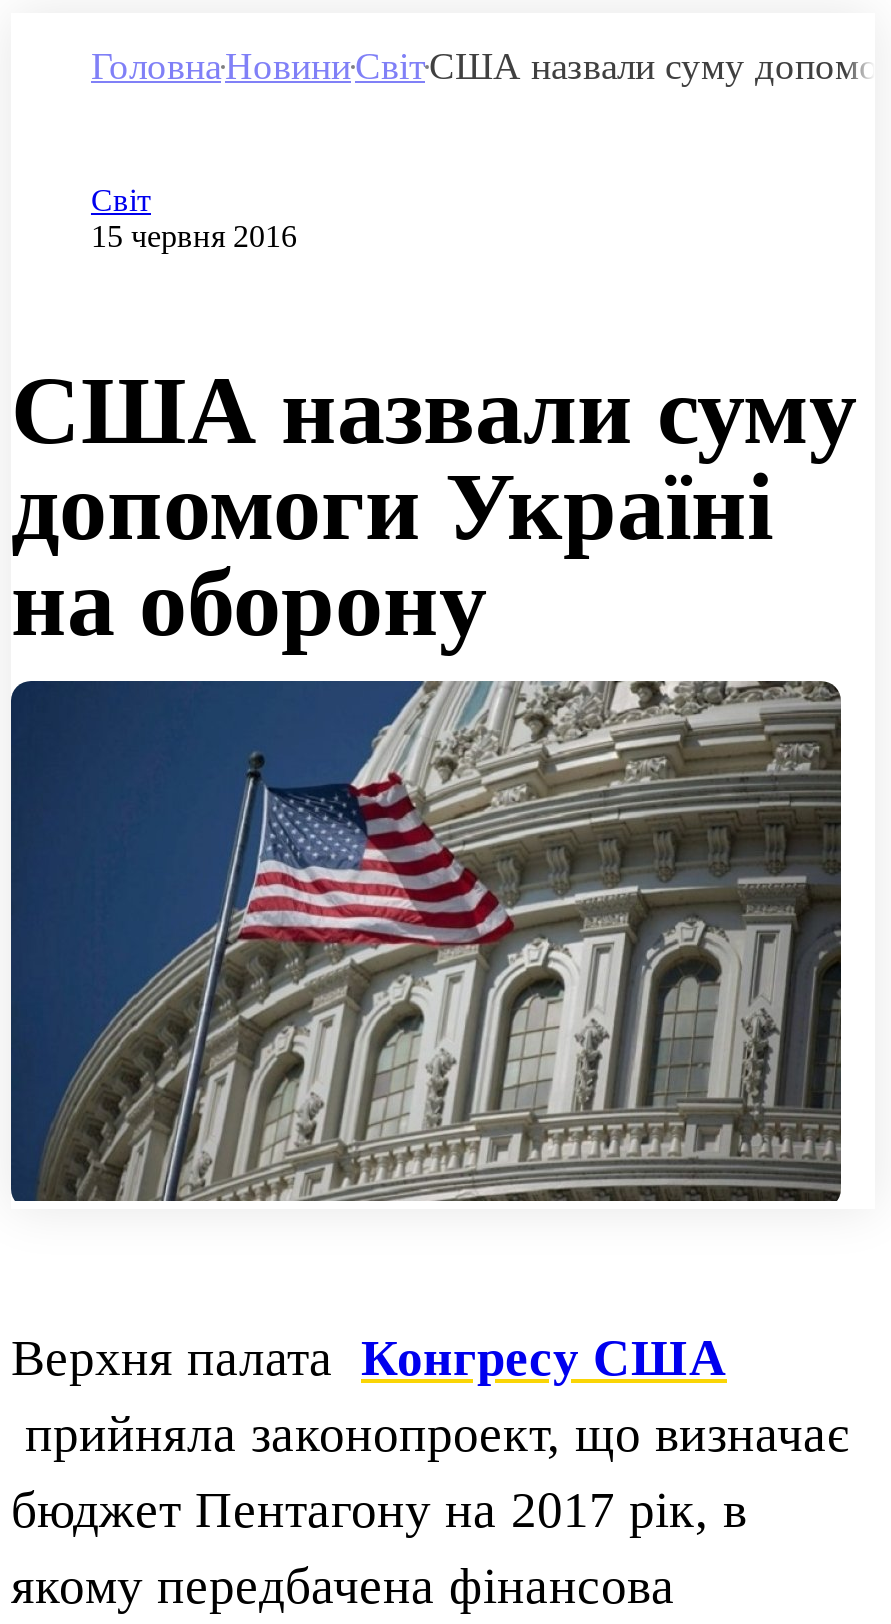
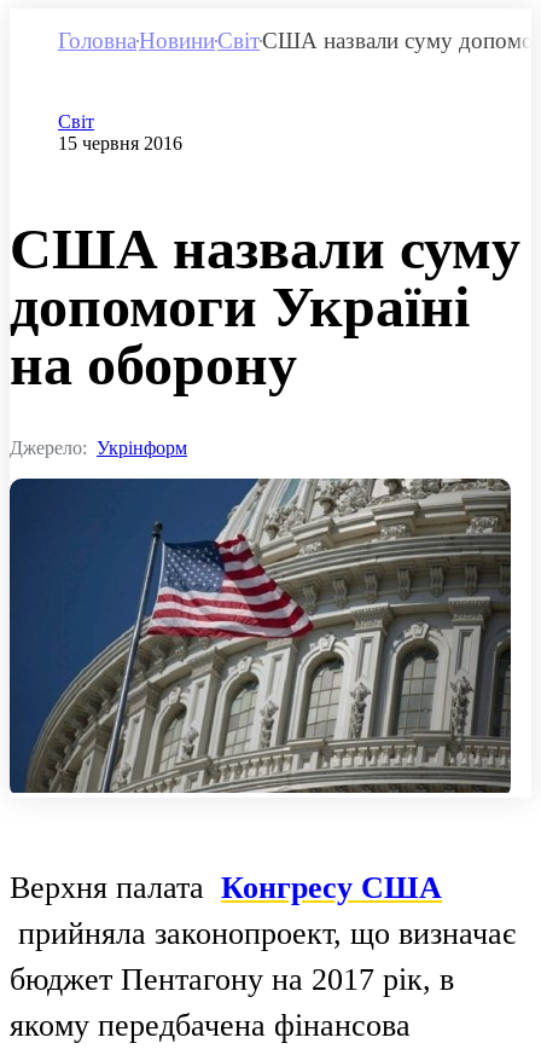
+ Джерело: Укрінформ
